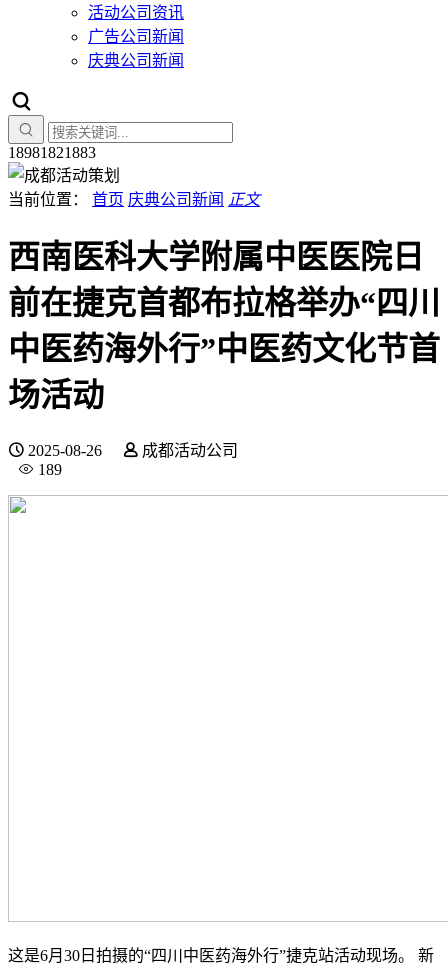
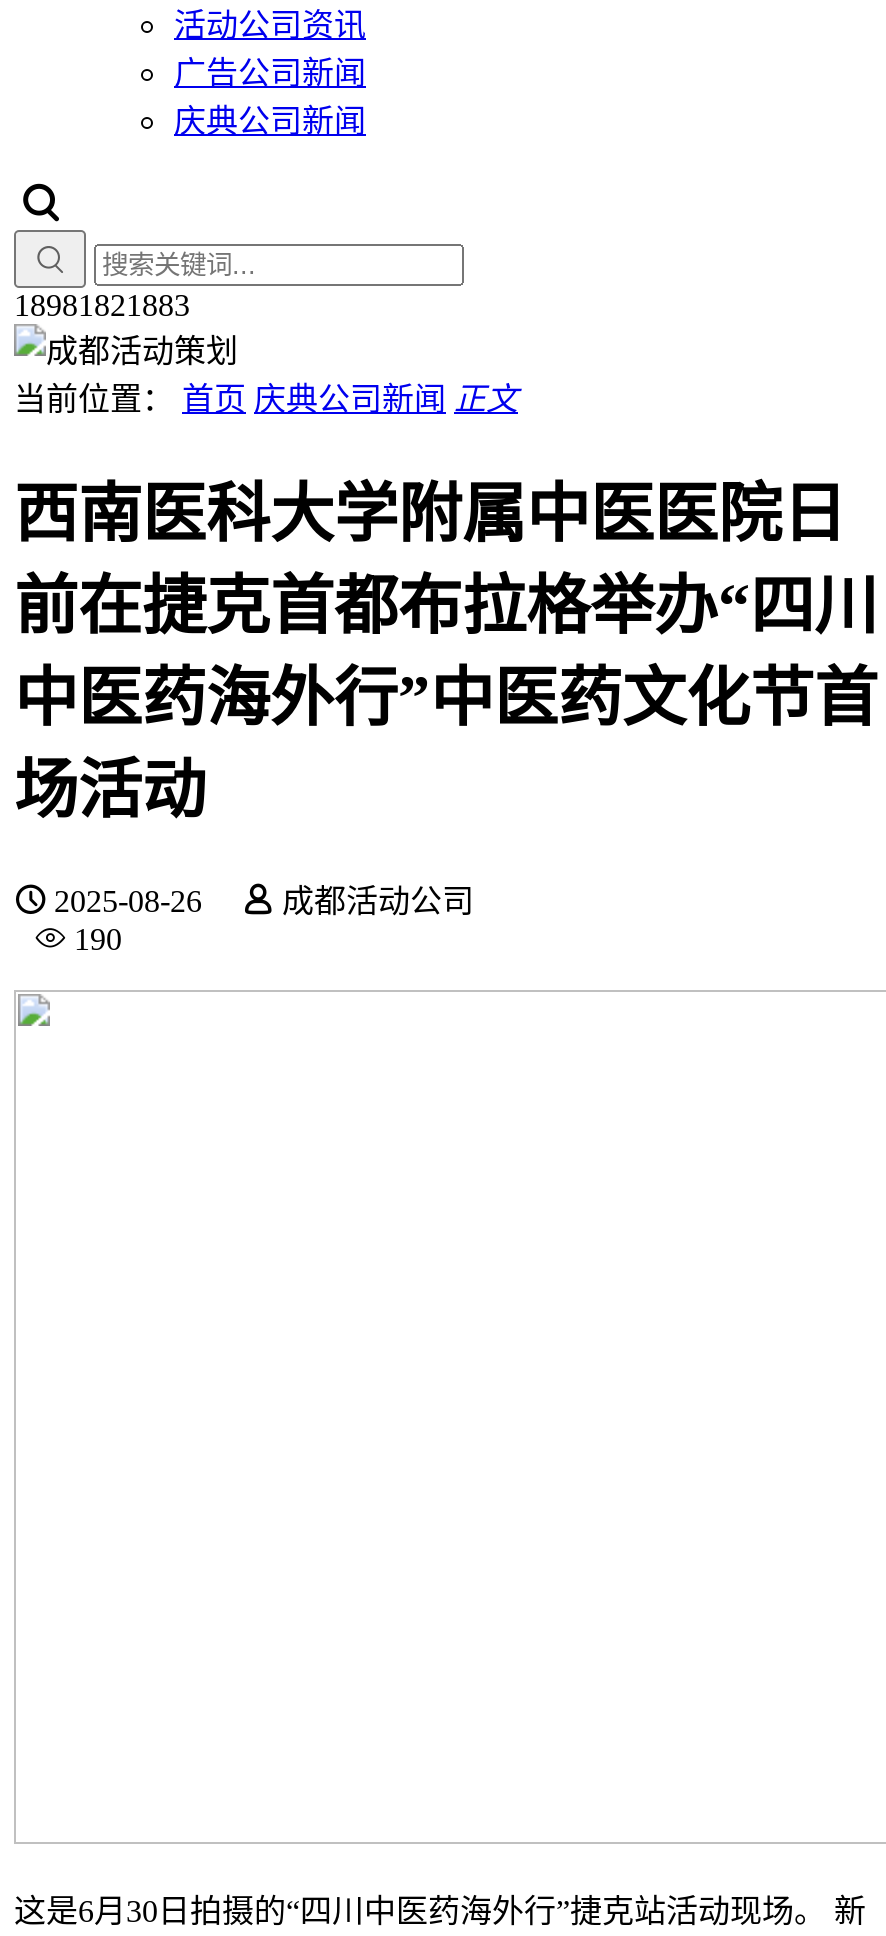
- 189
+ 190
